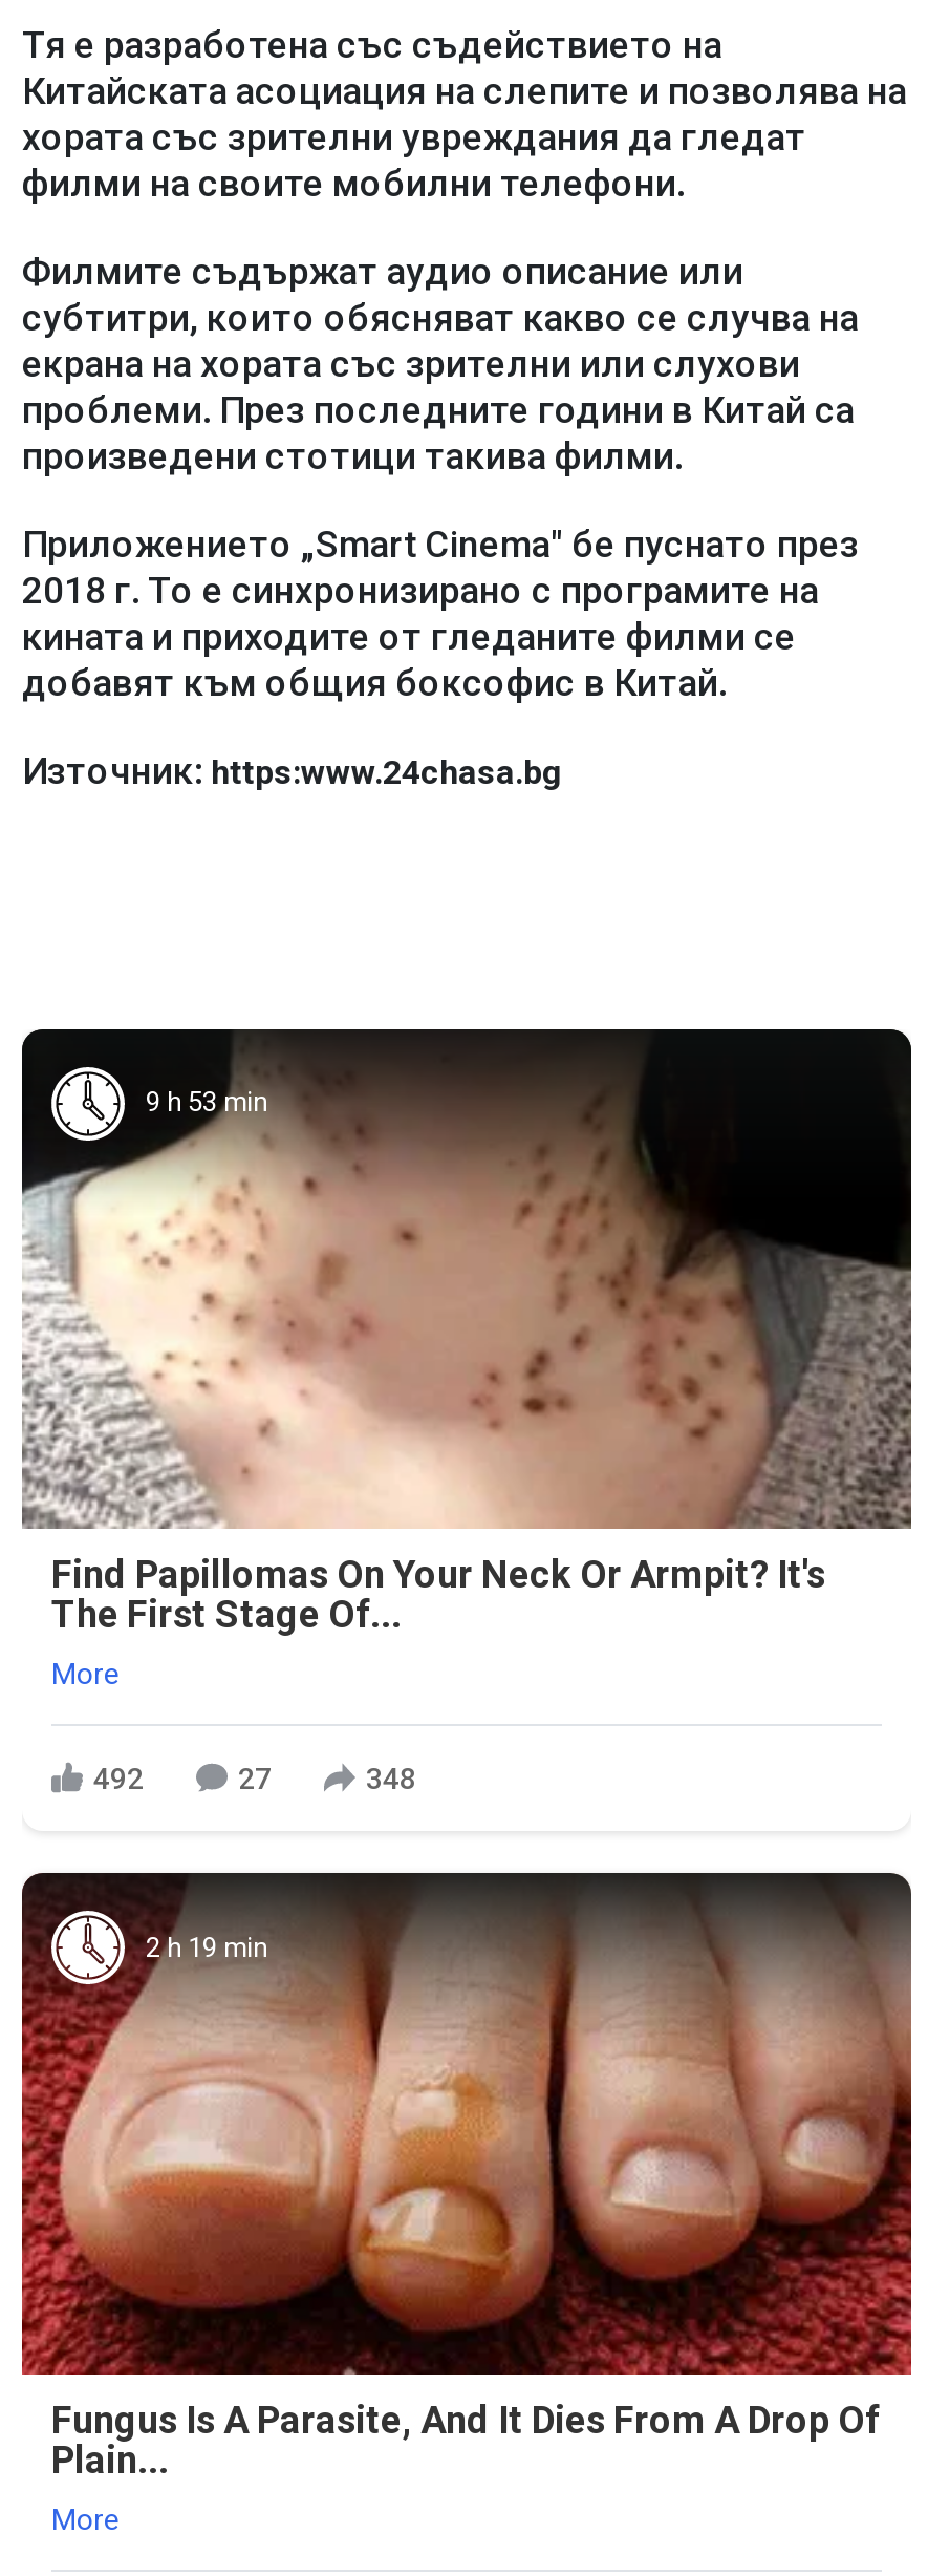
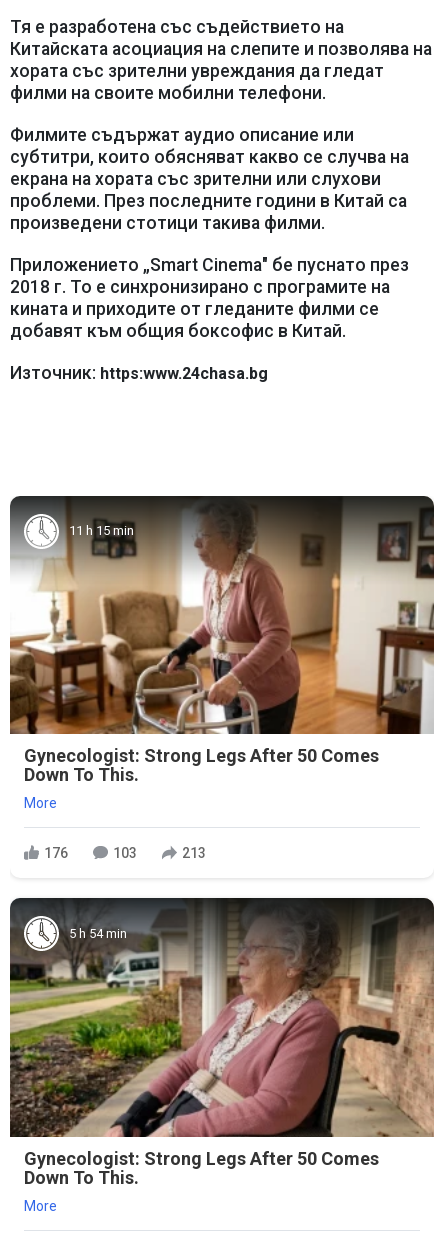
- [image]
- 9 h 53 min
+ [image]
+ 11 h 15 min

- Find Papillomas On Your Neck Or Armpit? It's
- The First Stage Of...
+ Gynecologist: Strong Legs After 50 Comes
+ Down To This.

- 492
- 27
- 348
+ 176
+ 103
+ 213

- [image]
- 2 h 19 min
+ [image]
+ 5 h 54 min

- Fungus Is A Parasite, And It Dies From A Drop Of
- Plain...
+ Gynecologist: Strong Legs After 50 Comes
+ Down To This.
